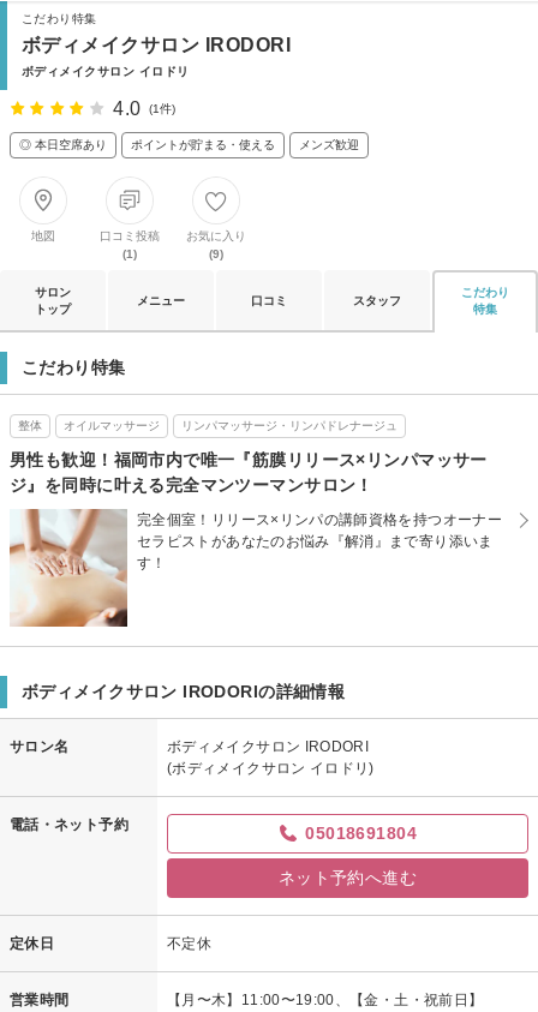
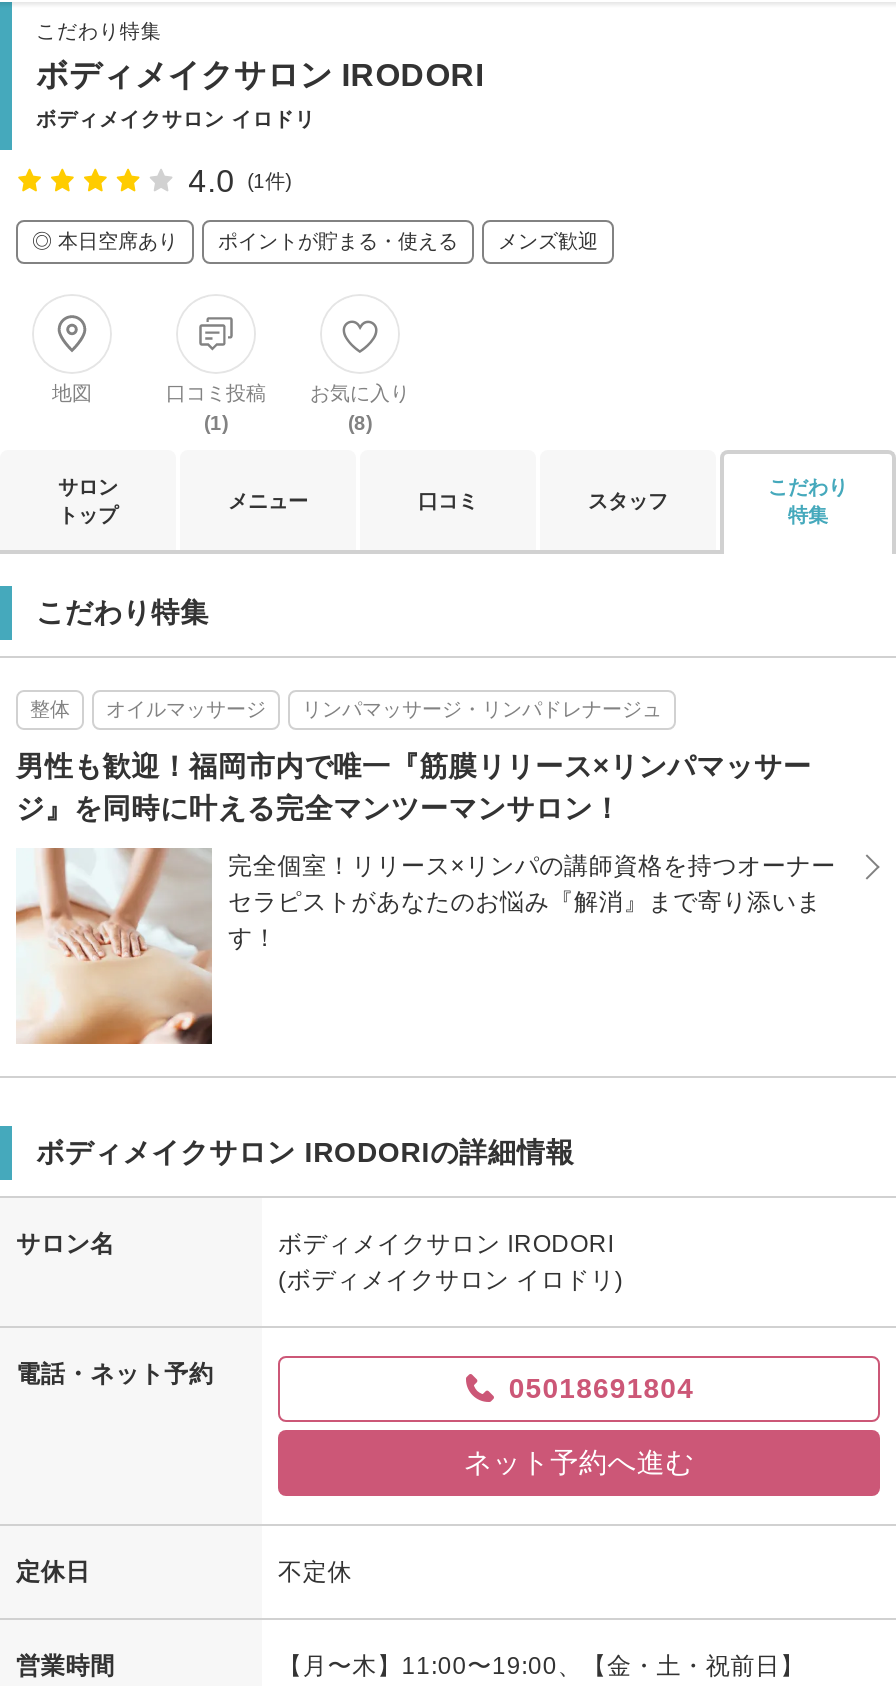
- (9)
+ (8)
